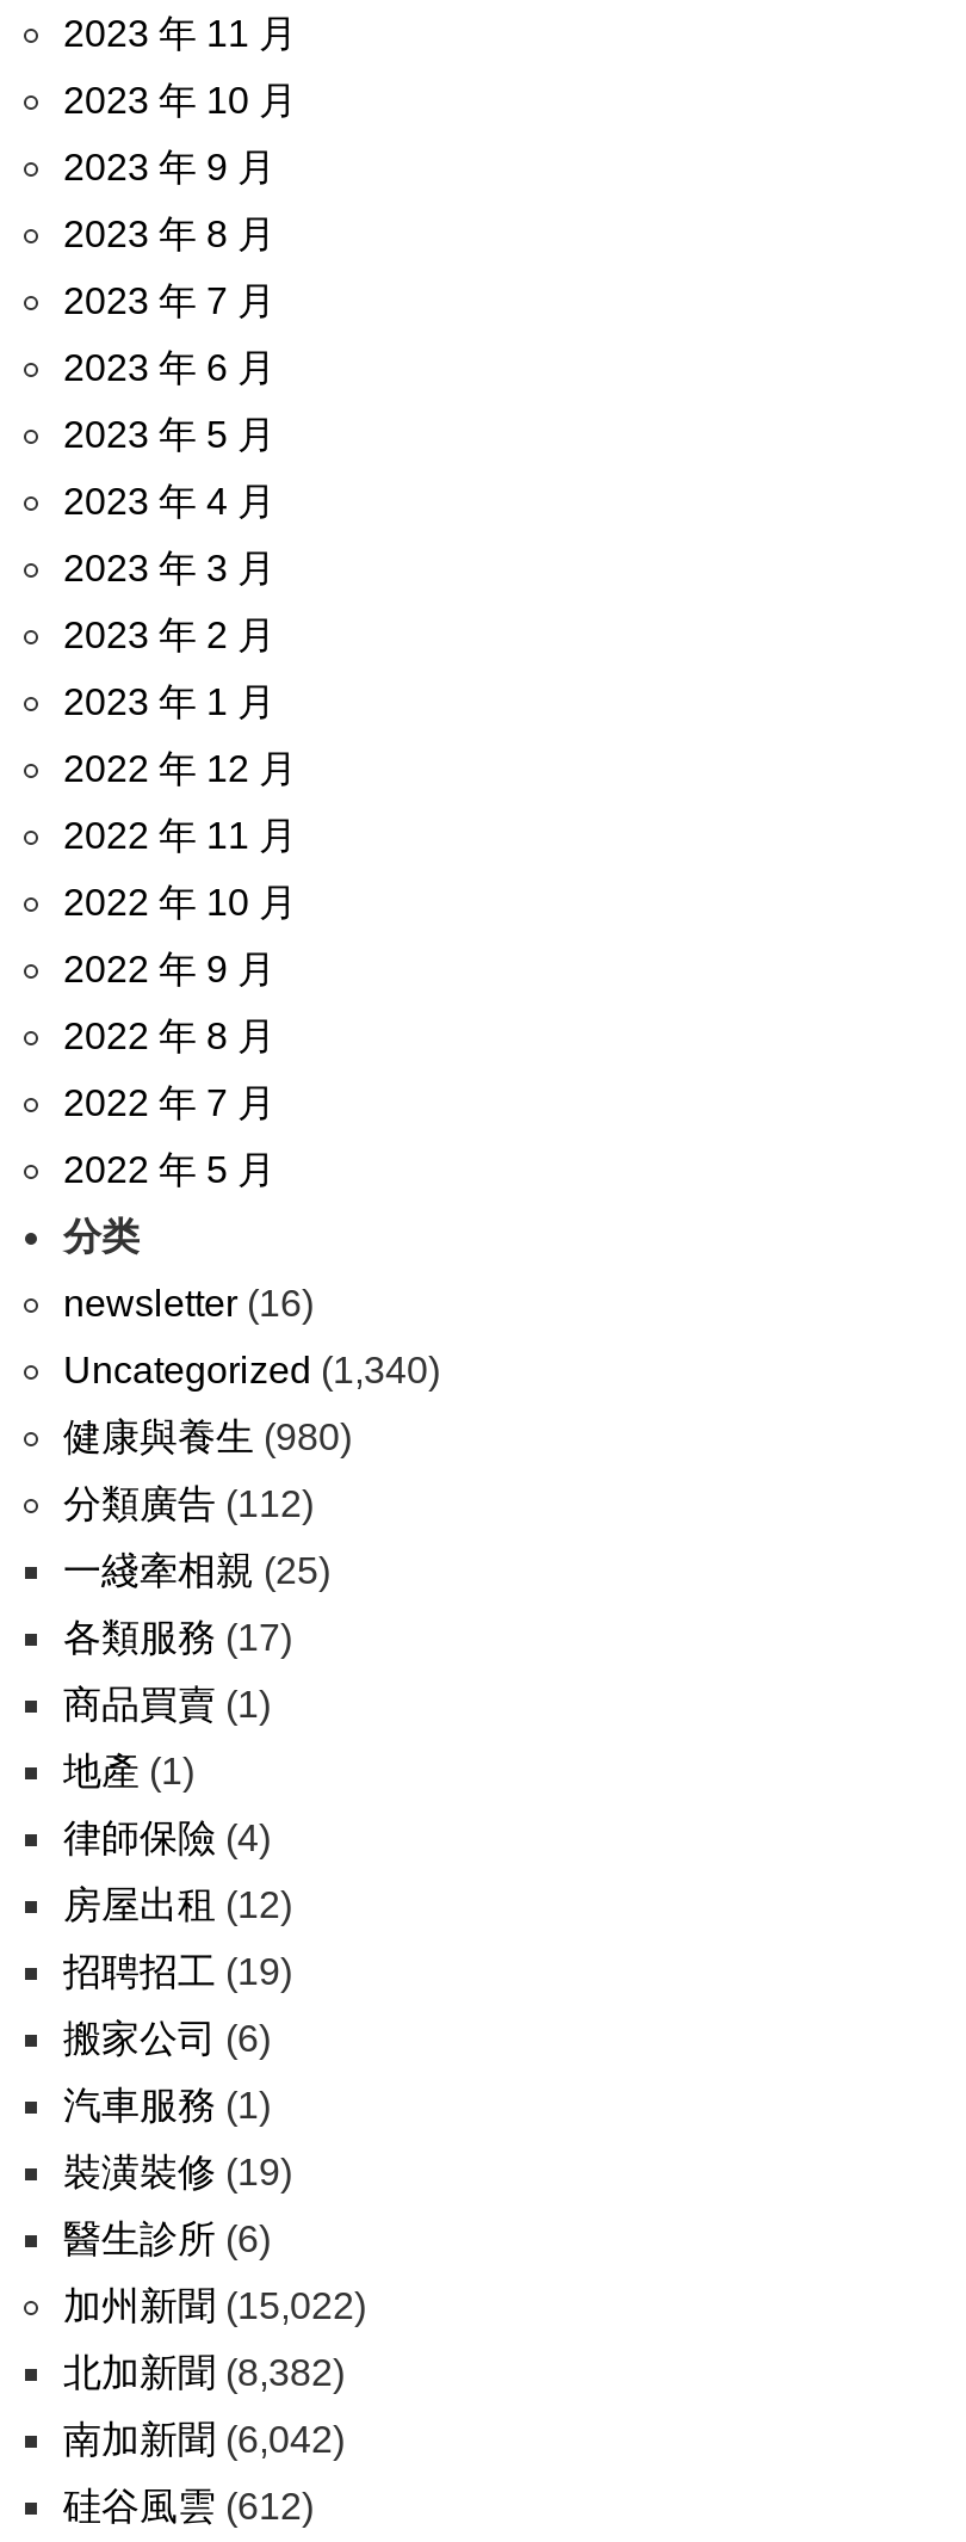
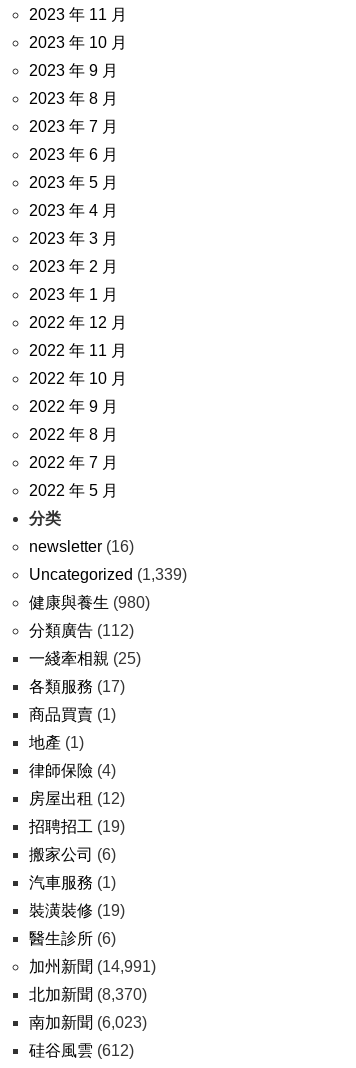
- Uncategorized (1,340)
+ Uncategorized (1,339)

- 加州新聞(15,022)
+ 加州新聞(14,991)

- 北加新聞(8,382)
+ 北加新聞(8,370)

- 南加新聞(6,042)
+ 南加新聞(6,023)
